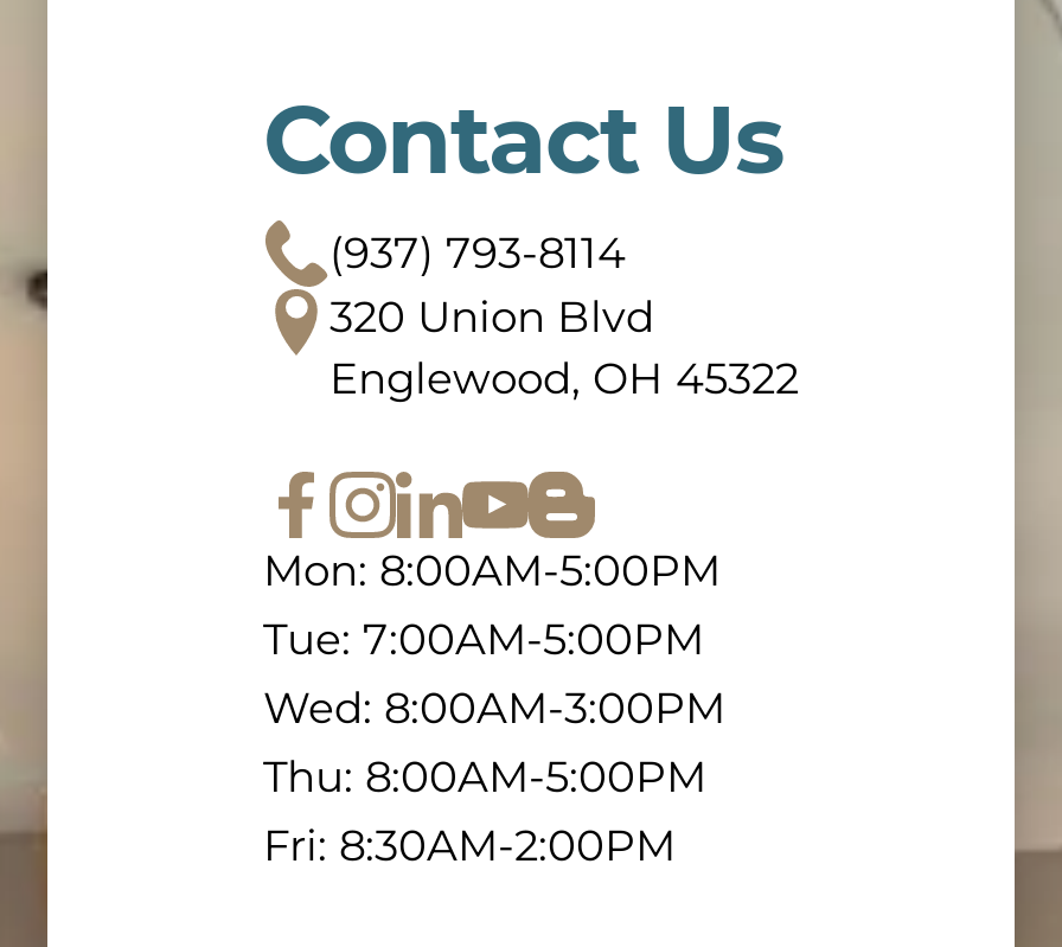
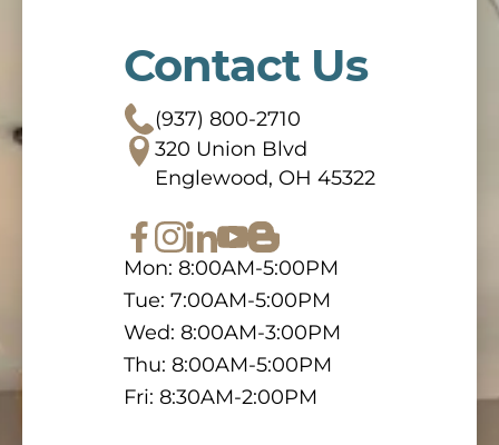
- (937) 793-8114
+ (937) 800-2710
